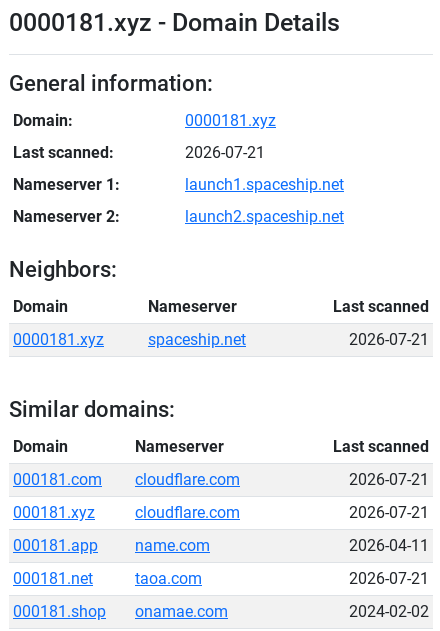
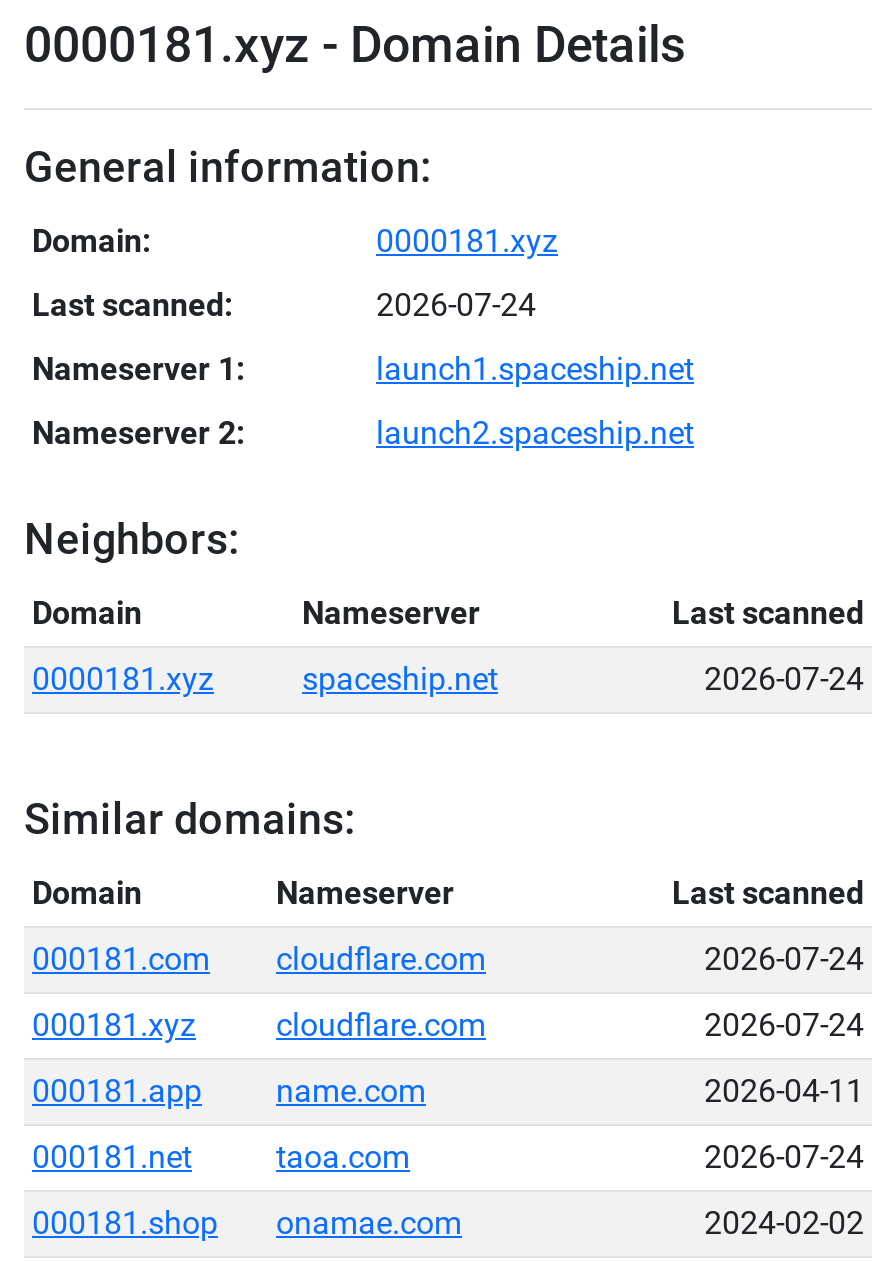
- 2026-07-21
+ 2026-07-24

- 2026-07-21
+ 2026-07-24

- 2026-07-21
+ 2026-07-24

- 2026-07-21
+ 2026-07-24

- 2026-07-21
+ 2026-07-24
